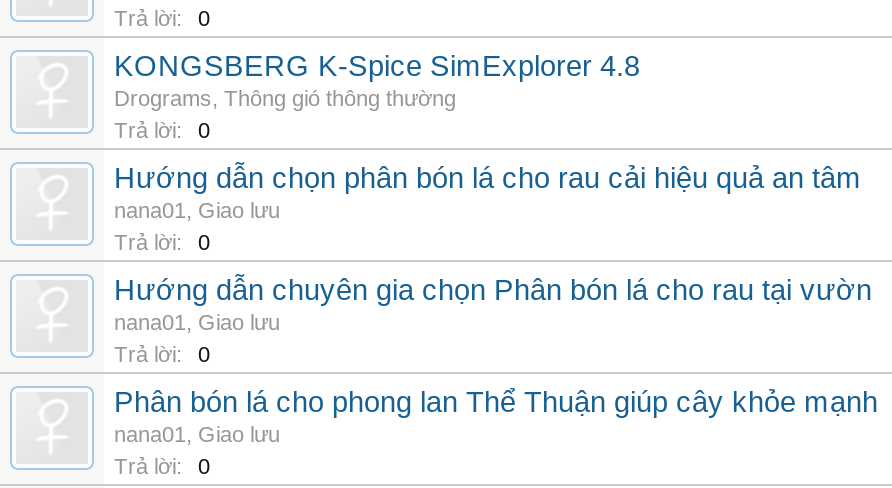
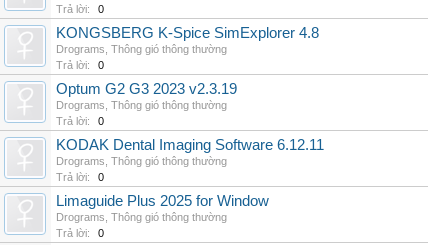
- Hướng dẫn chọn phân bón lá cho rau cải hiệu quả an tâm
- nana01, Giao lưu
+ Optum G2 G3 2023 v2.3.19
+ Drograms, Thông gió thông thường

- Hướng dẫn chuyên gia chọn Phân bón lá cho rau tại vườn
- nana01, Giao lưu
+ KODAK Dental Imaging Software 6.12.11
+ Drograms, Thông gió thông thường

- Phân bón lá cho phong lan Thể Thuận giúp cây khỏe mạnh
- nana01, Giao lưu
+ Limaguide Plus 2025 for Window
+ Drograms, Thông gió thông thường
